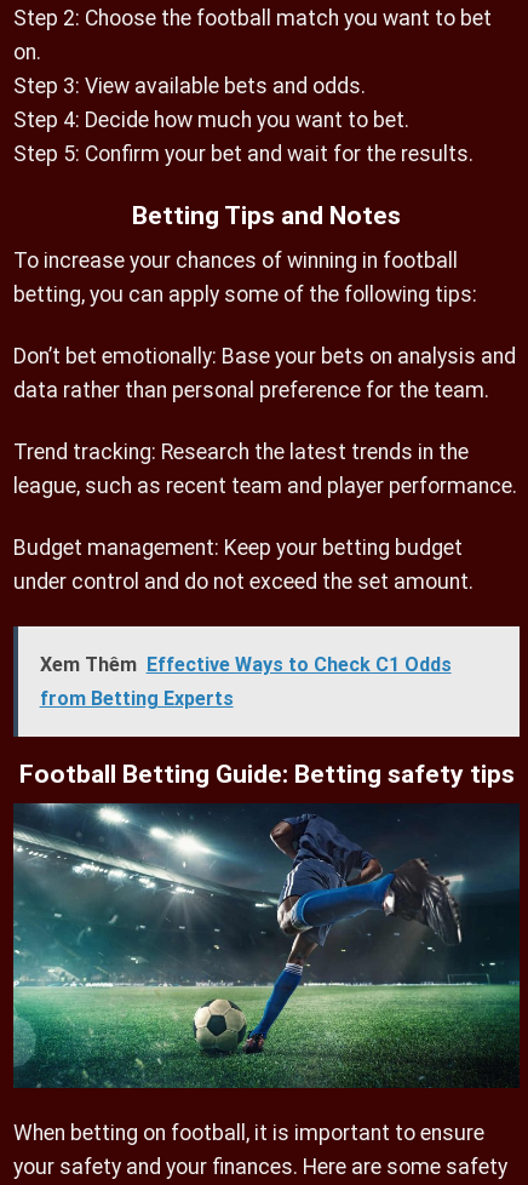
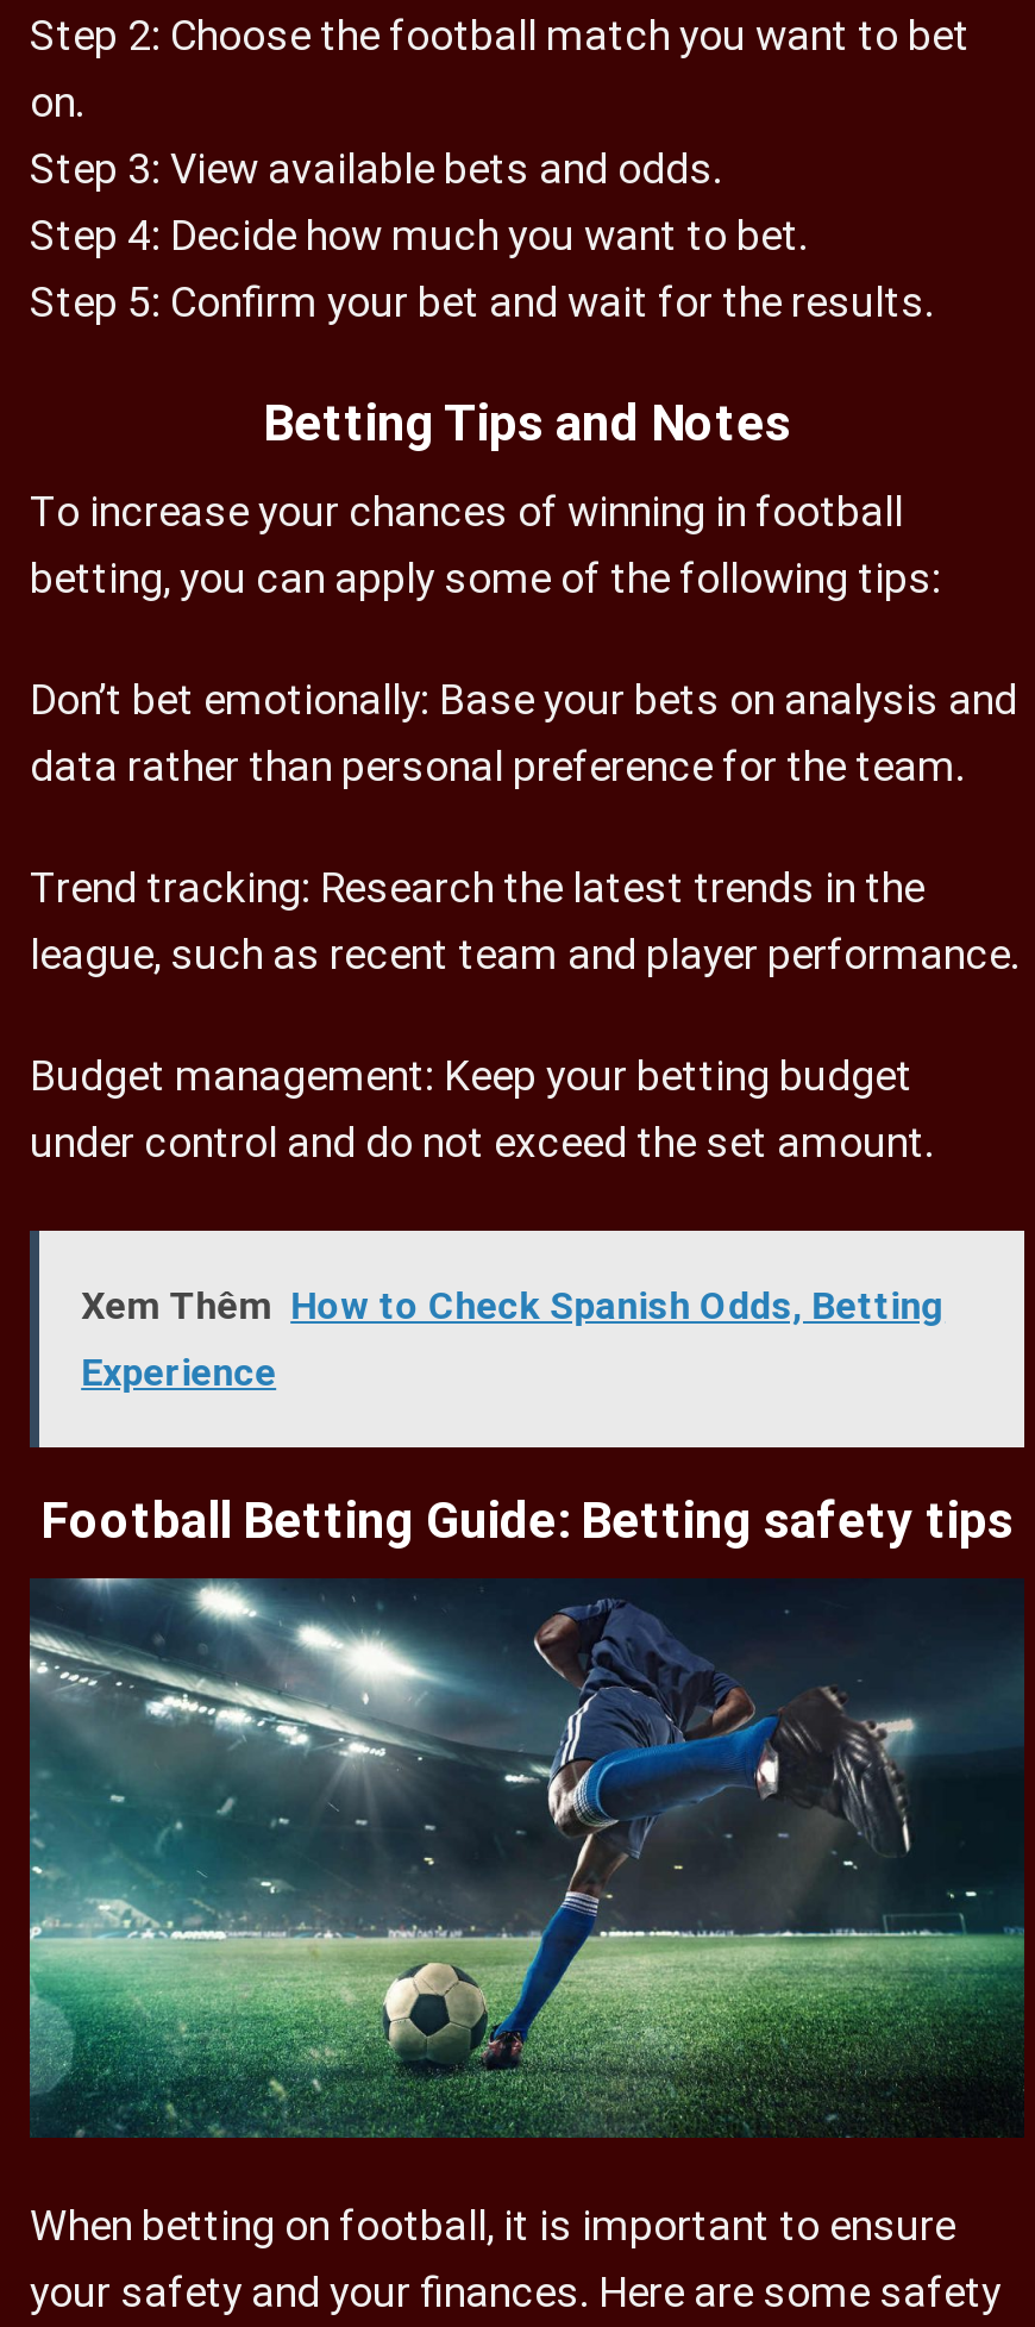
- Xem Thêm Effective Ways to Check C1 Odds
+ Xem Thêm How to Check Spanish Odds, Betting

- from Betting Experts
+ Experience
